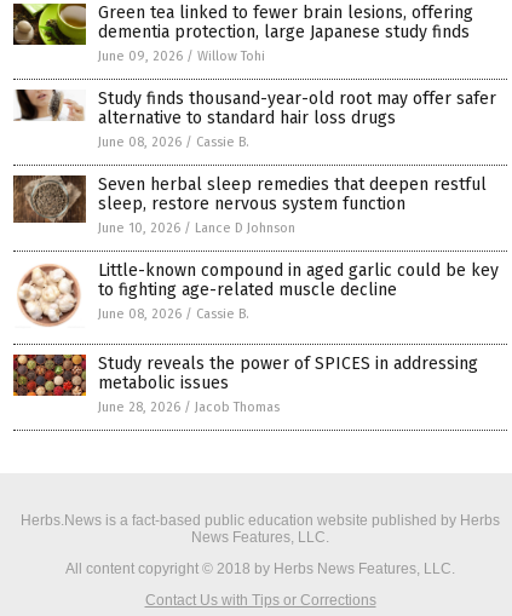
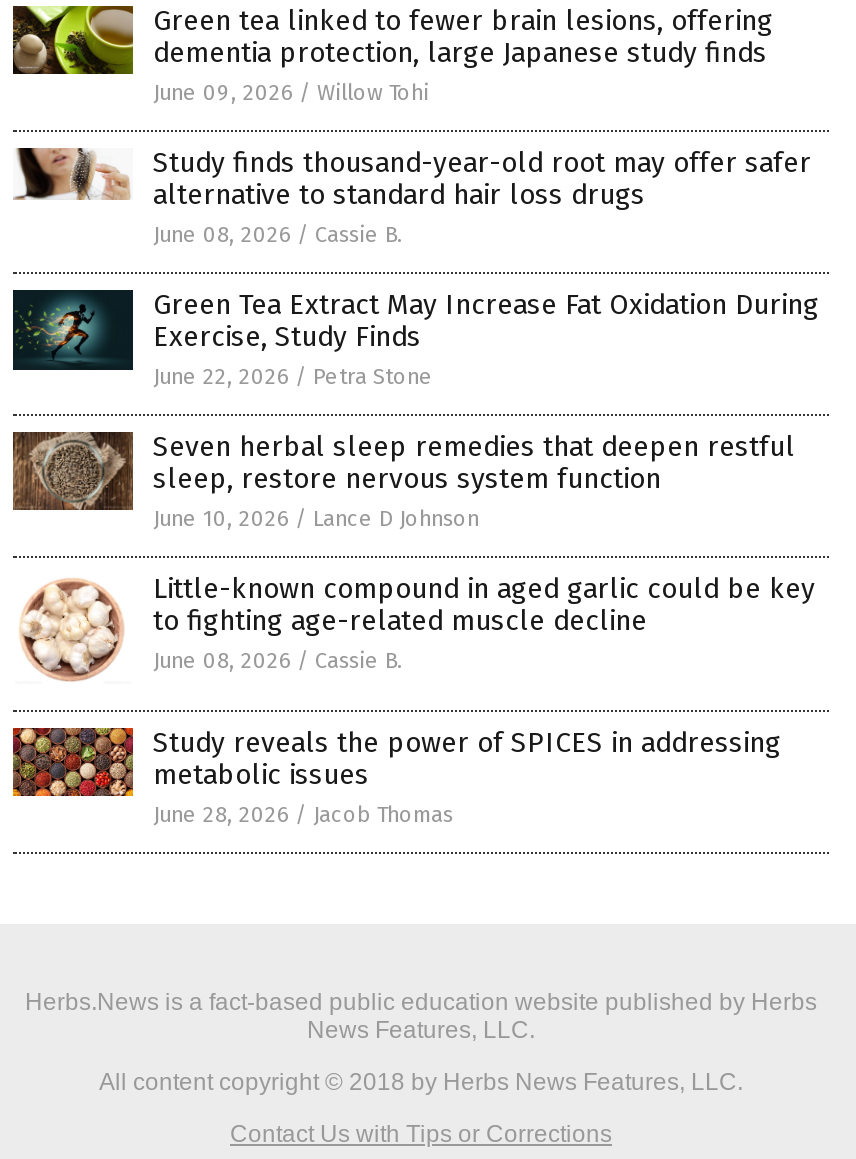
+ [image]
+ Green Tea Extract May Increase Fat Oxidation During
+ Exercise, Study Finds
+ June 22, 2026 / Petra Stone
